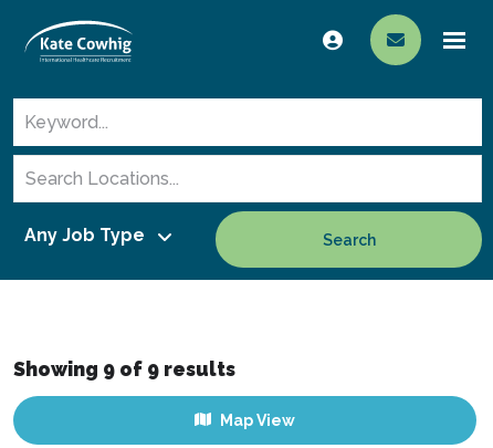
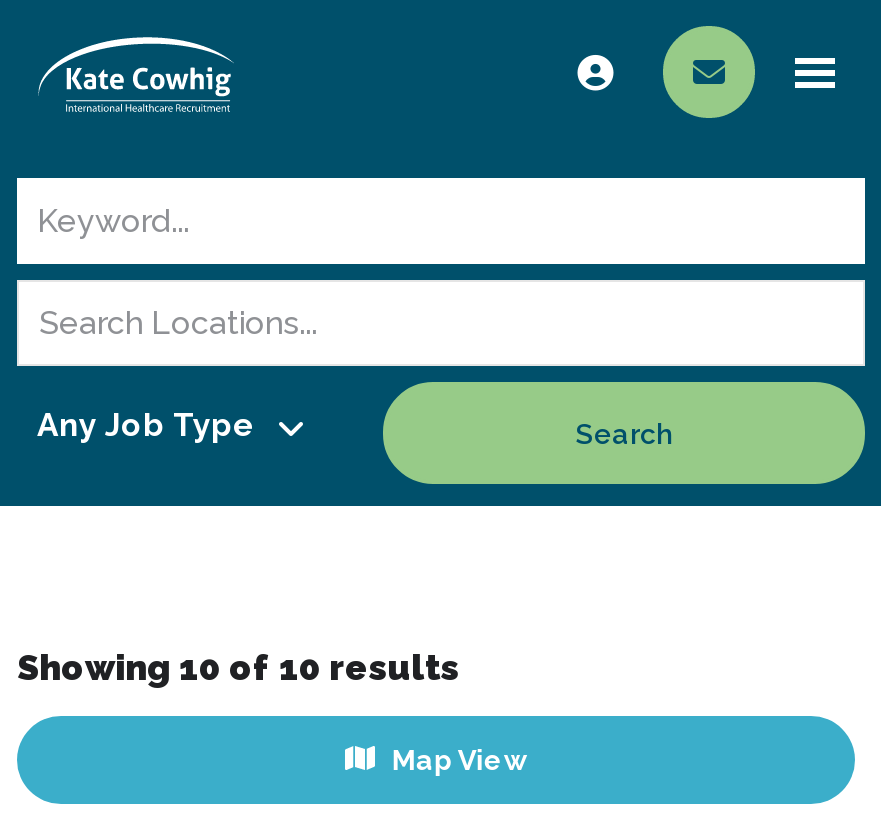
- Showing 9 of 9 results
+ Showing 10 of 10 results
